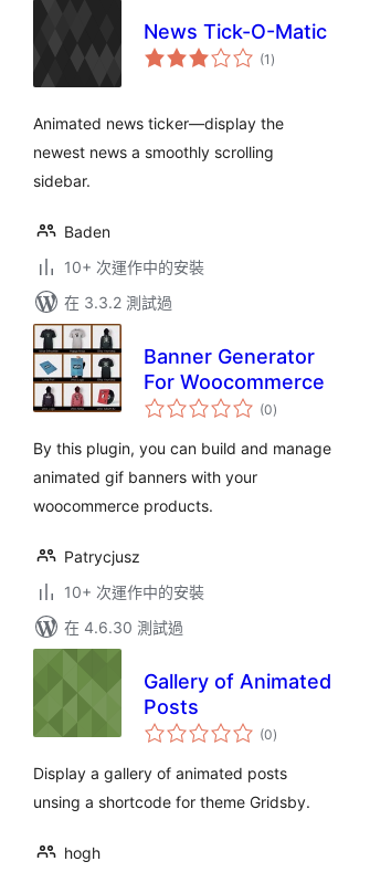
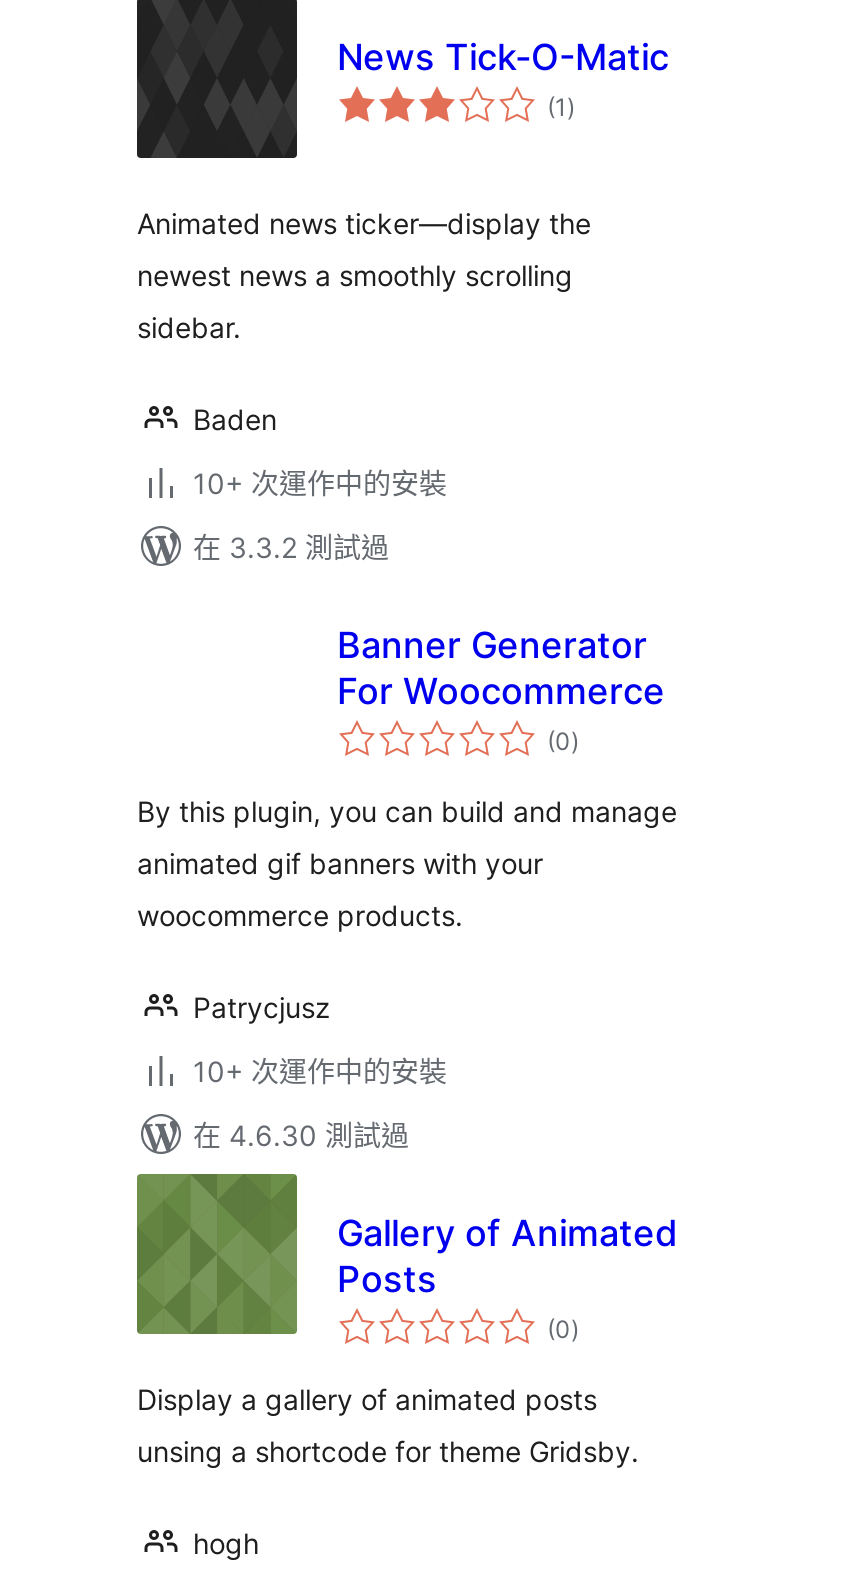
- [image]
